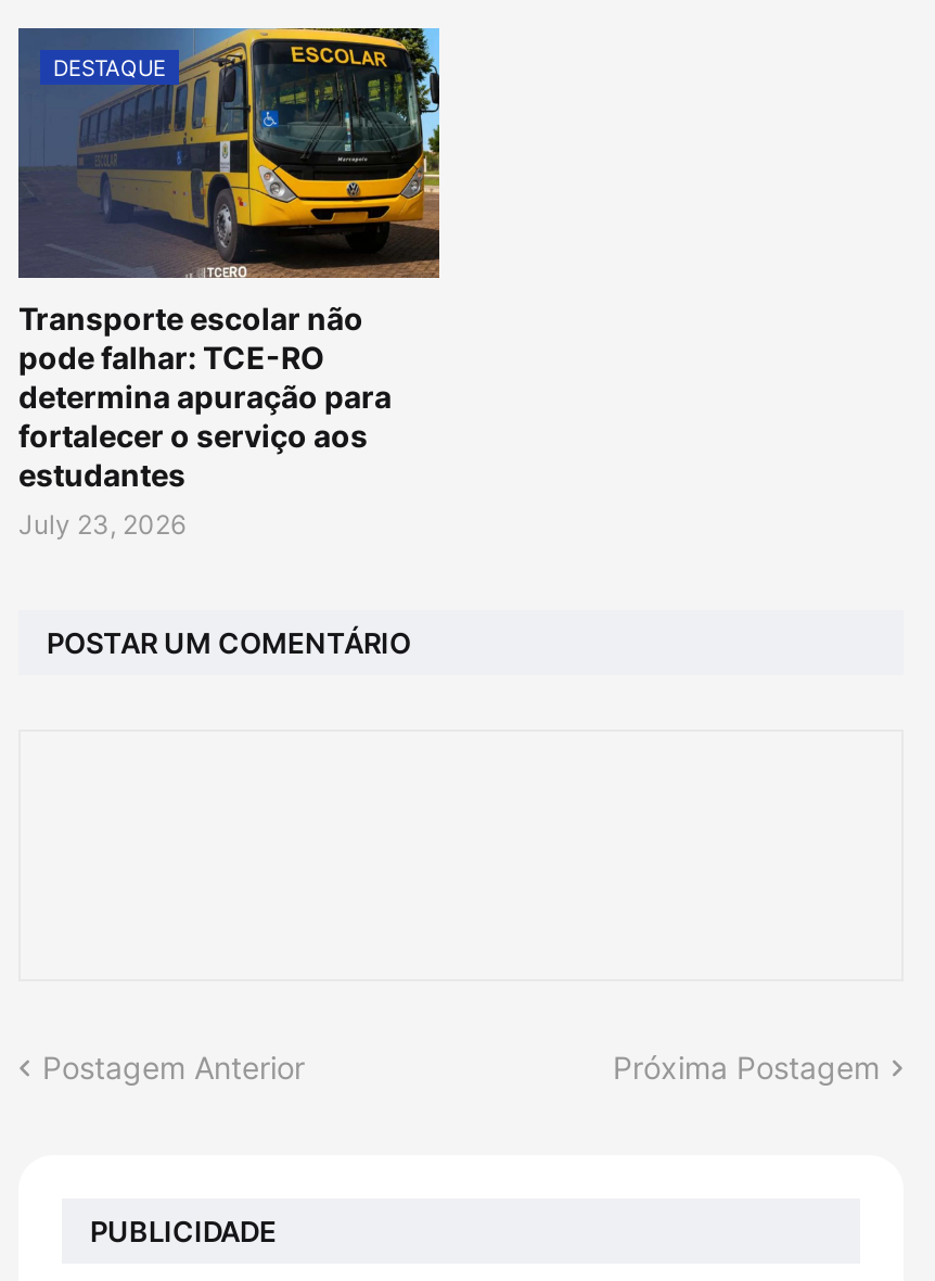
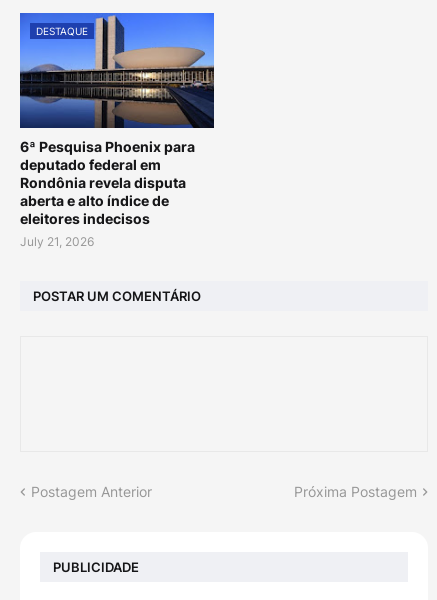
- [image]
- Transporte escolar não
- pode falhar: TCE-RO
- determina apuração para
- fortalecer o serviço aos
- estudantes
- July 23, 2026
+ [image]
+ 6ª Pesquisa Phoenix para
+ deputado federal em
+ Rondônia revela disputa
+ aberta e alto índice de
+ eleitores indecisos
+ July 21, 2026
